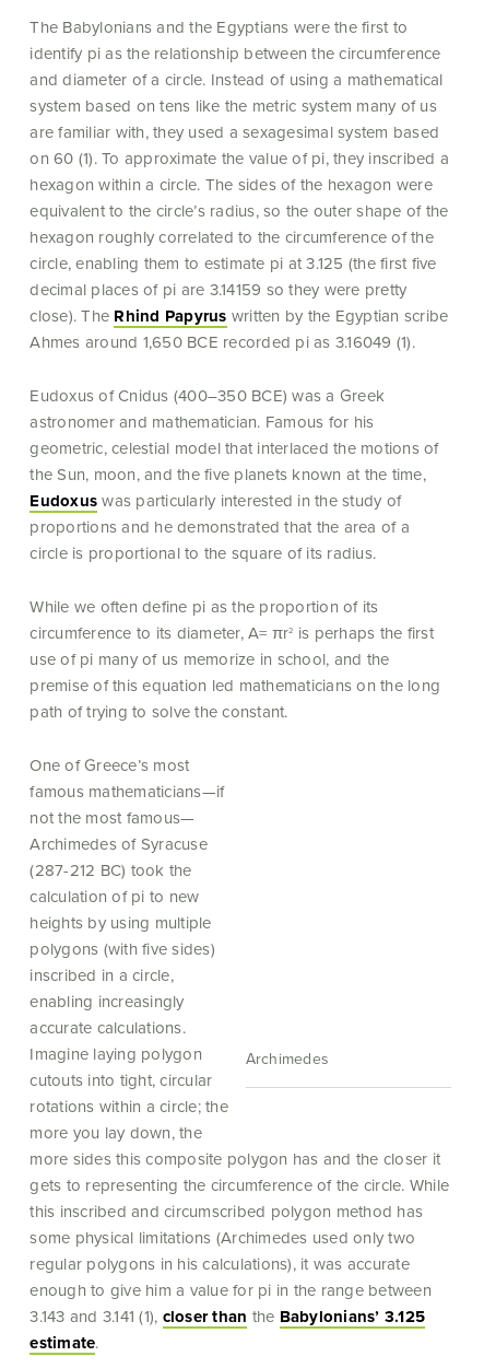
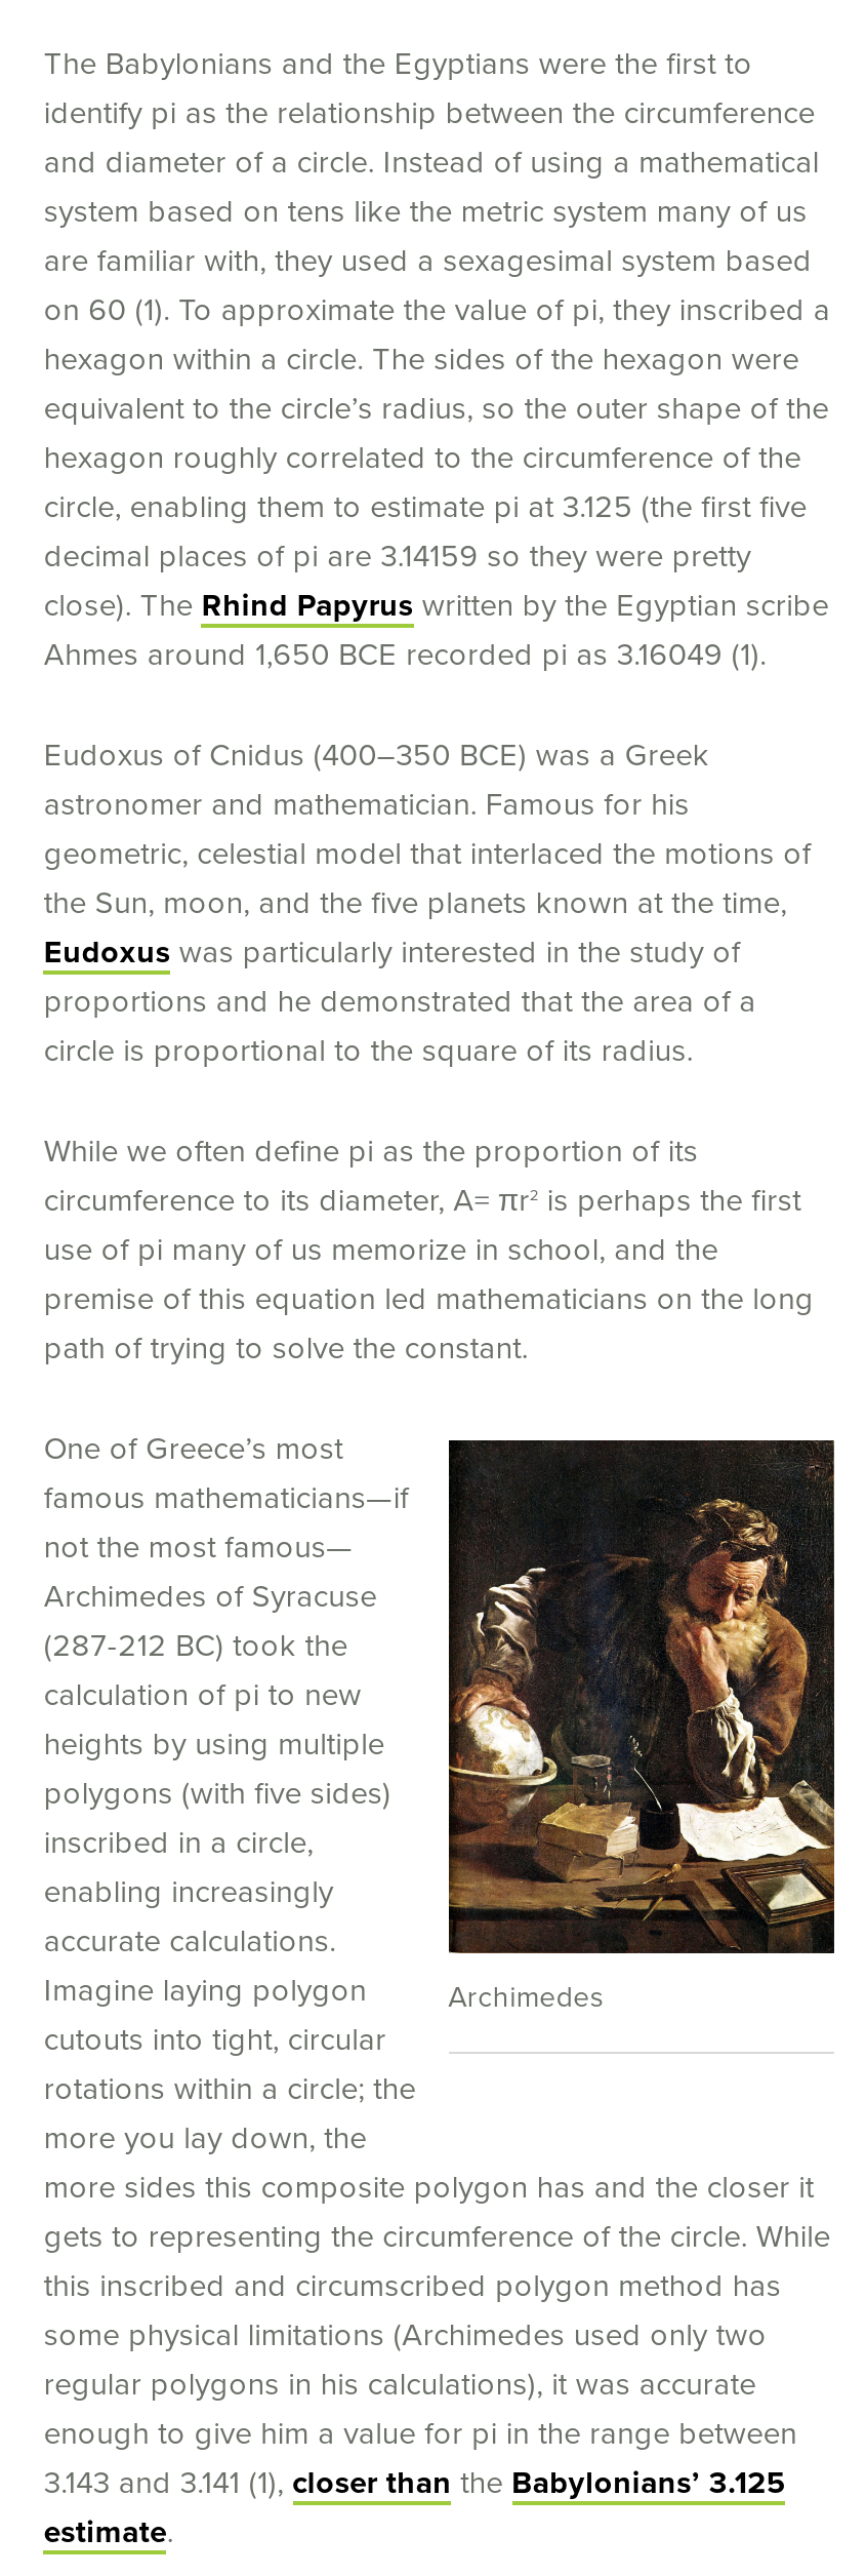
+ [image]
